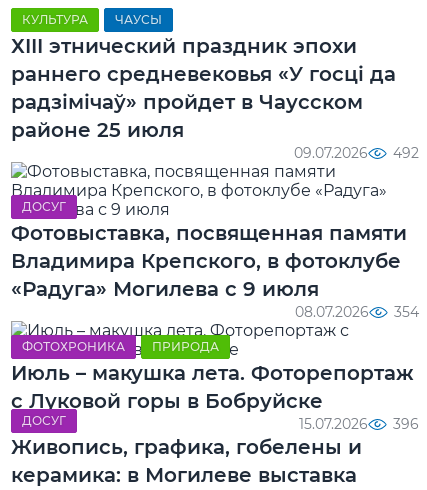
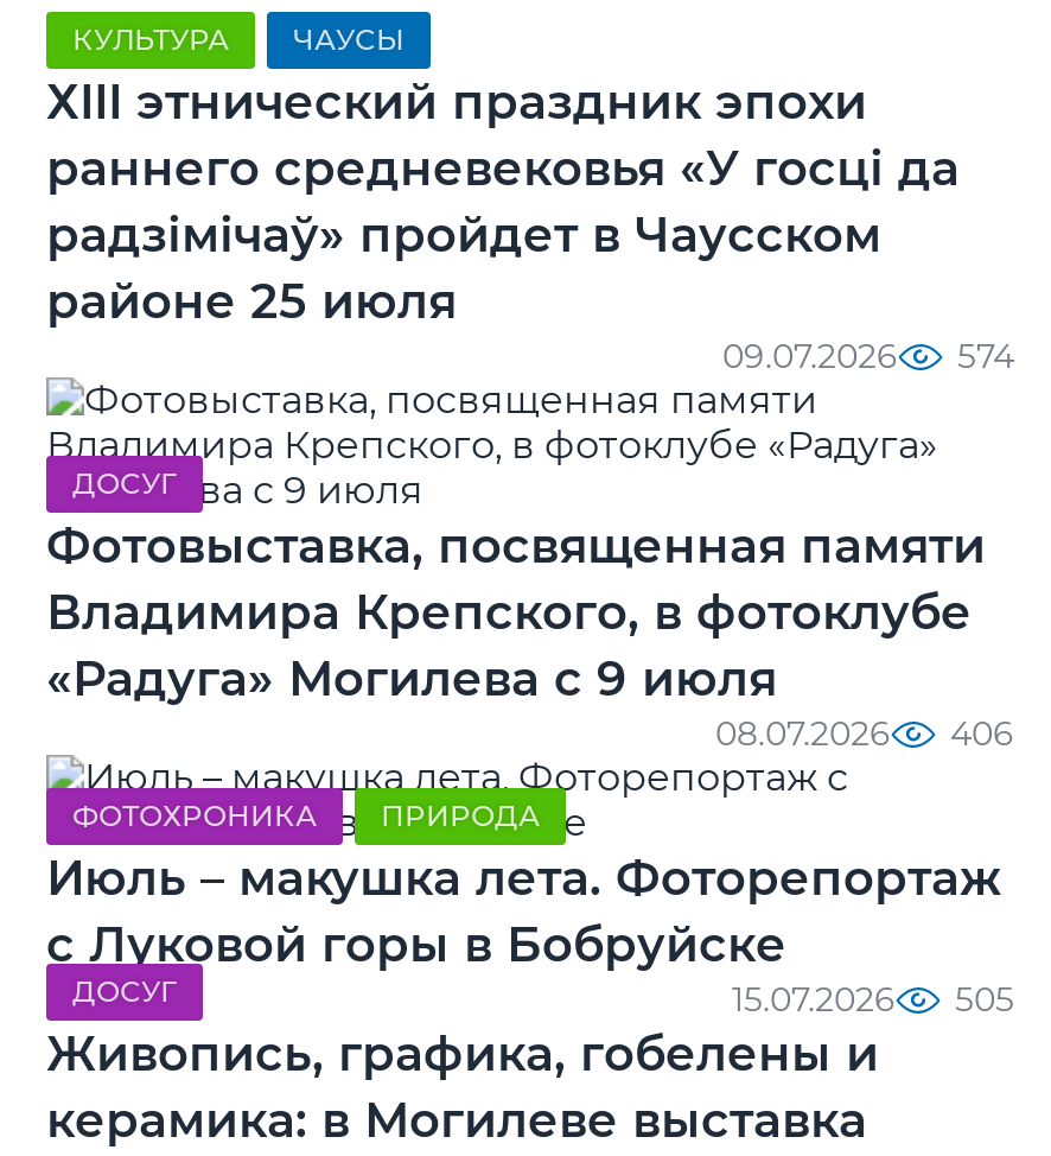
- 09.07.2026 492
+ 09.07.2026 574

- 08.07.2026 354
+ 08.07.2026 406

- 15.07.2026 396
+ 15.07.2026 505
